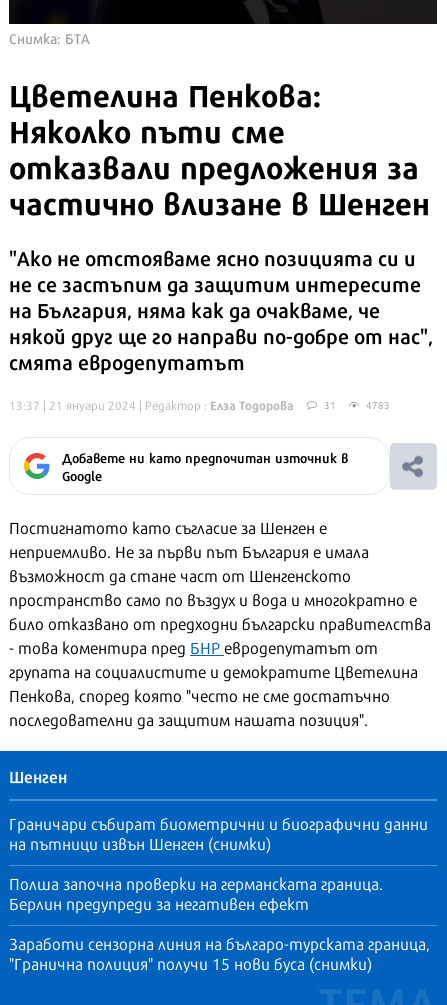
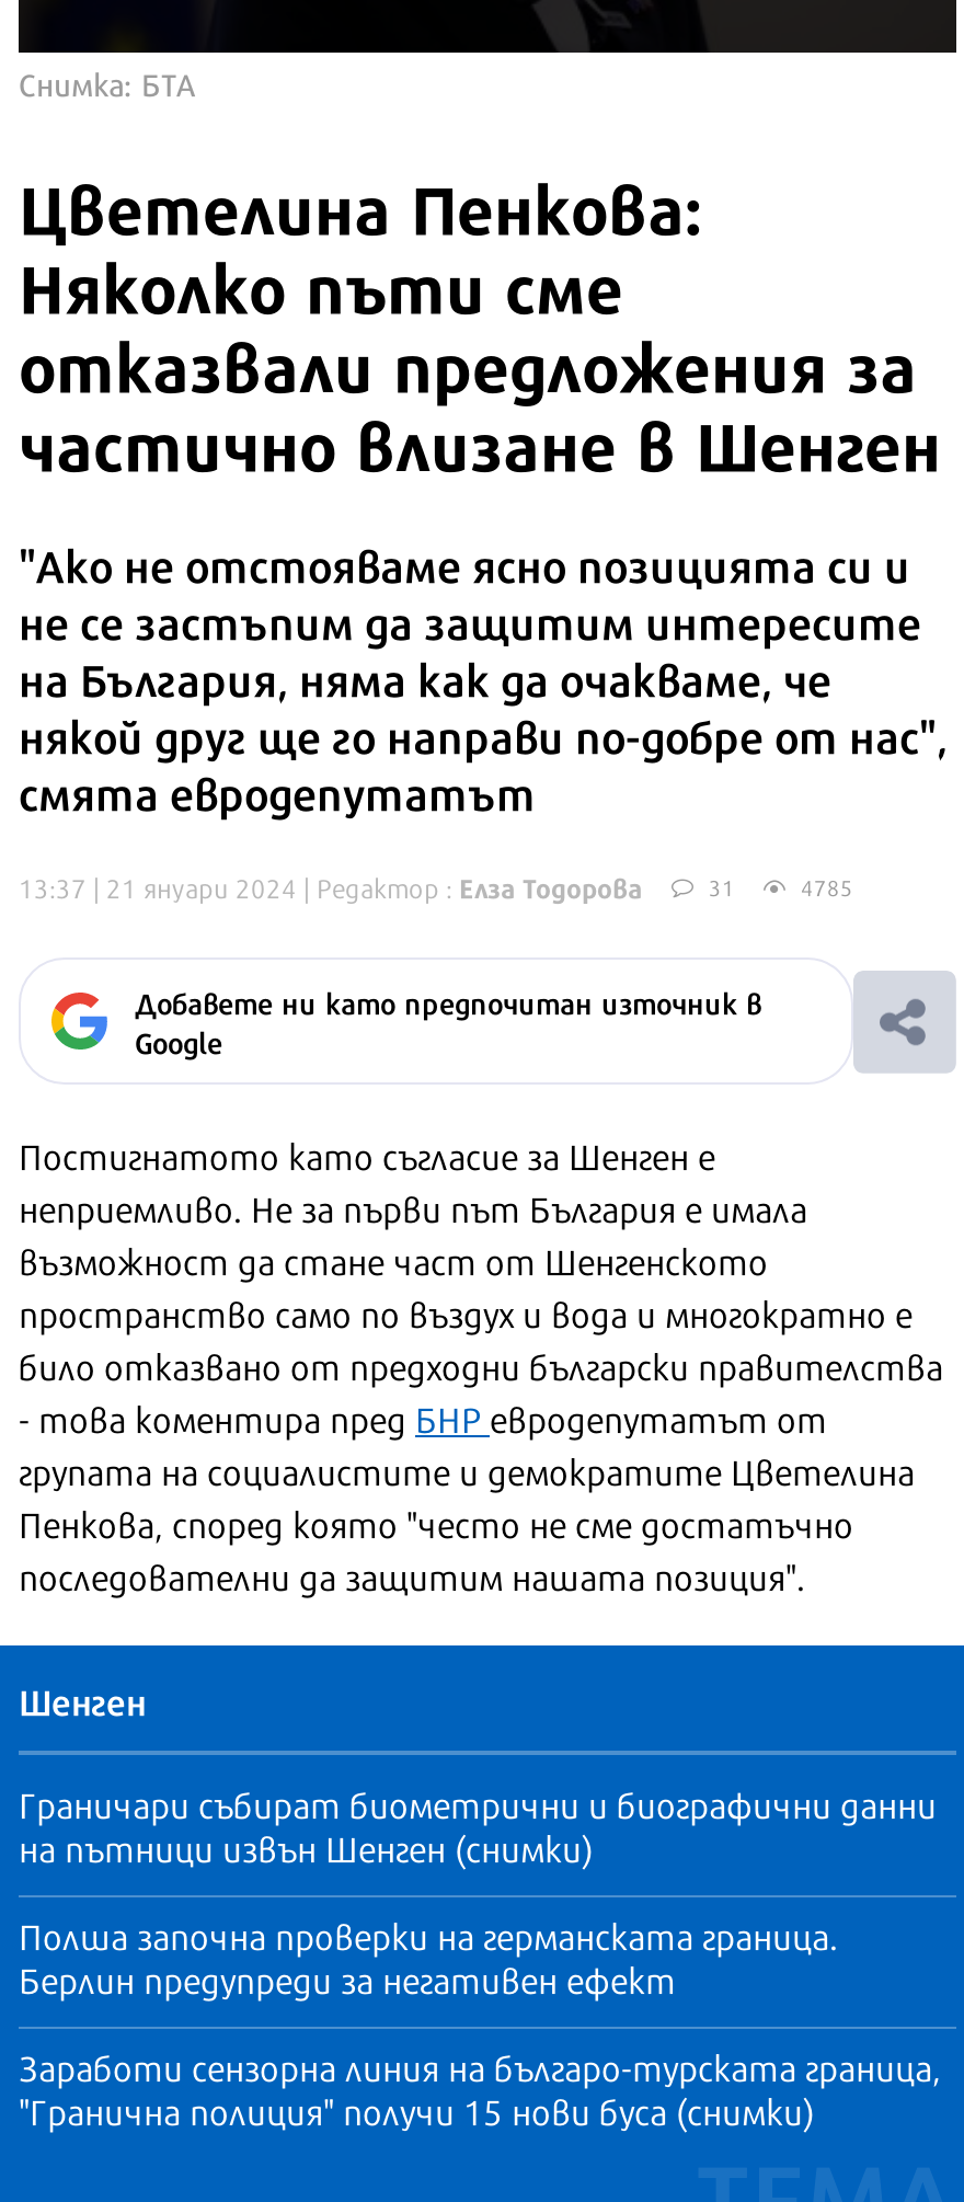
- 4783
+ 4785
